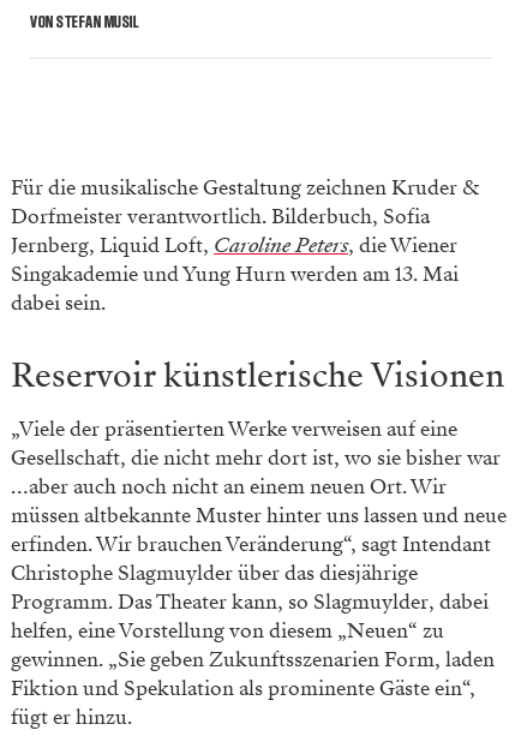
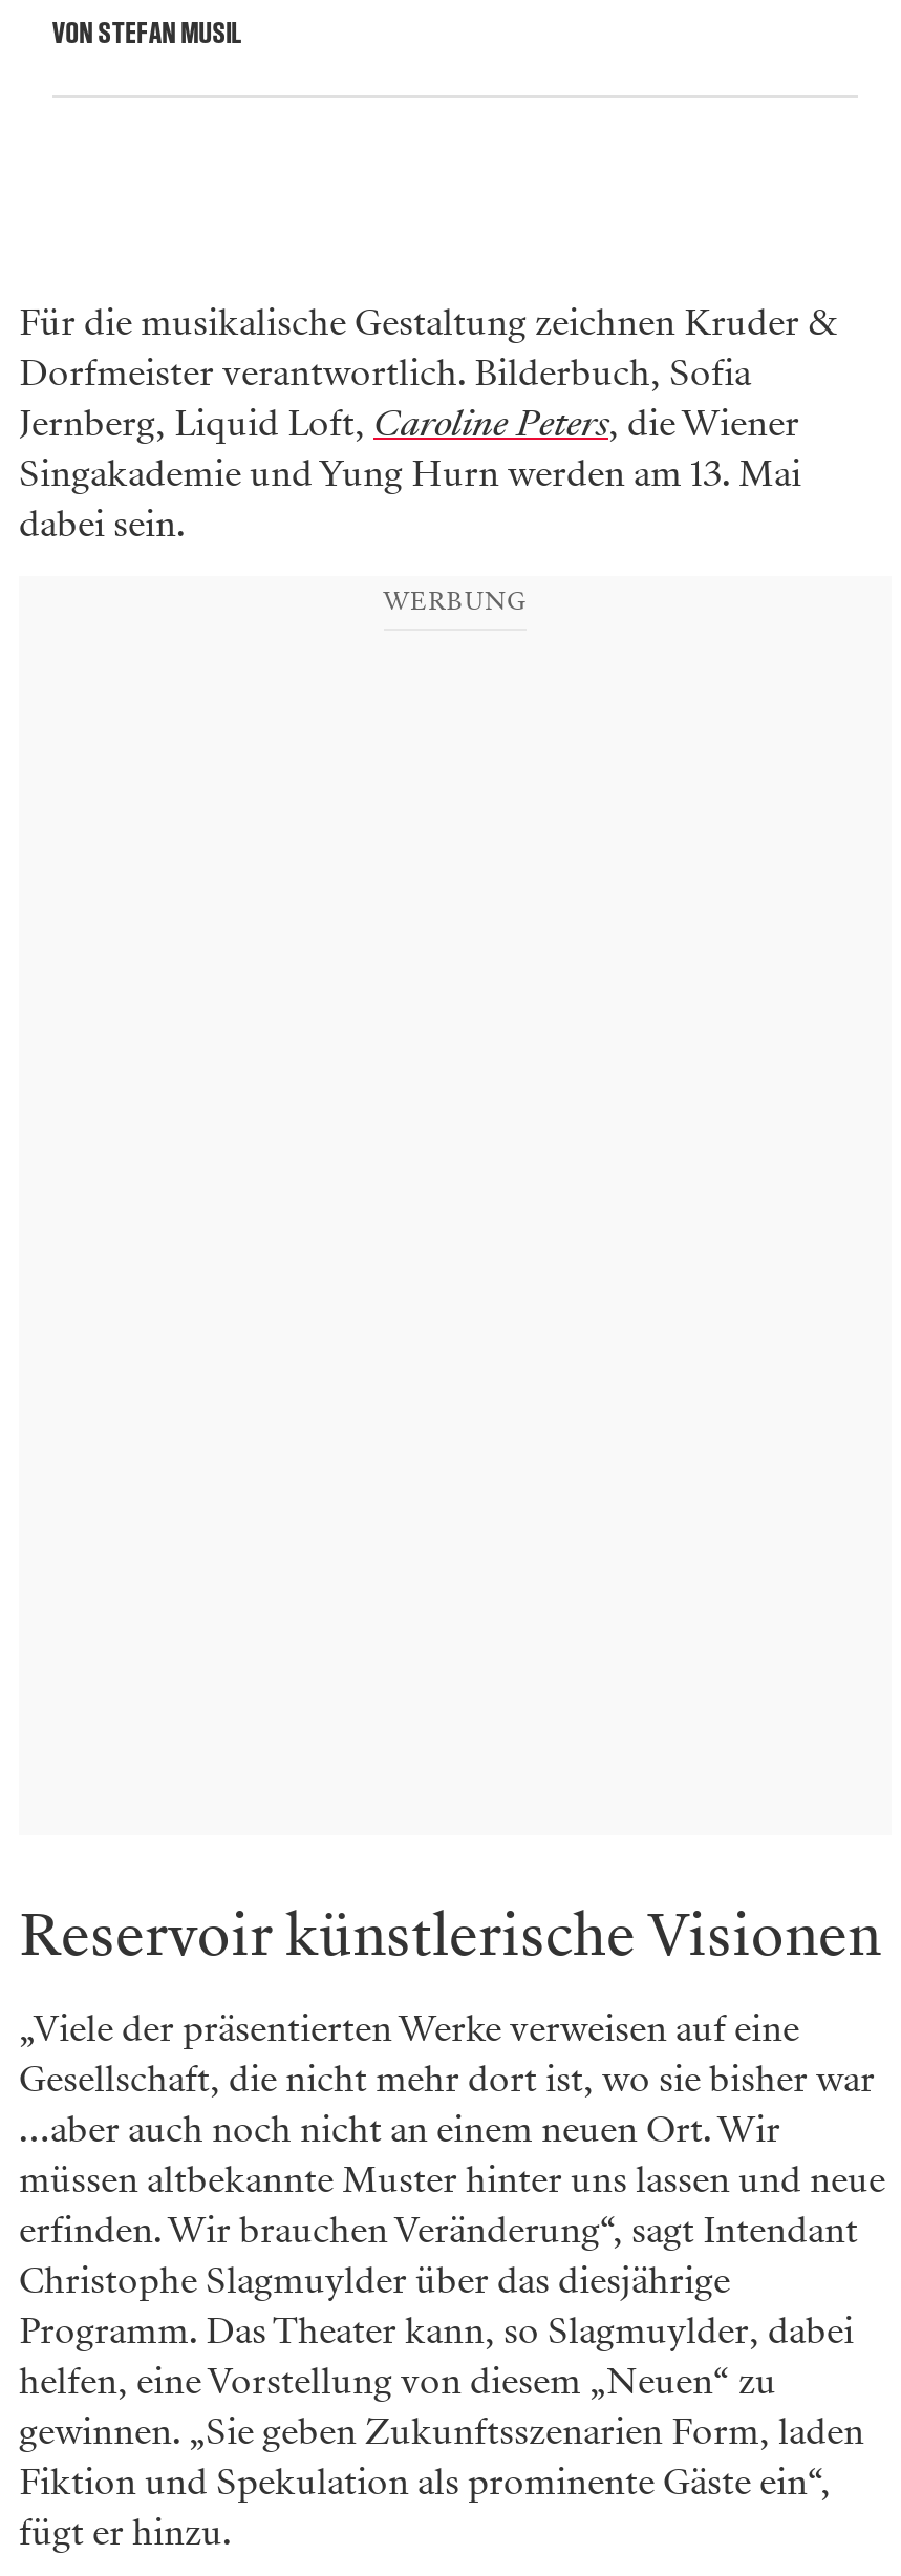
+ WERBUNG
